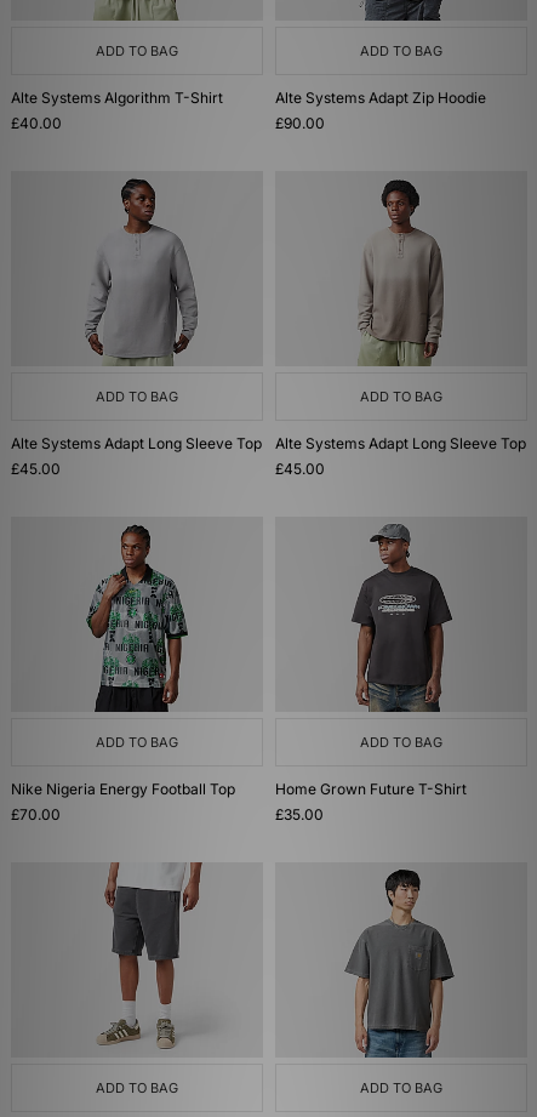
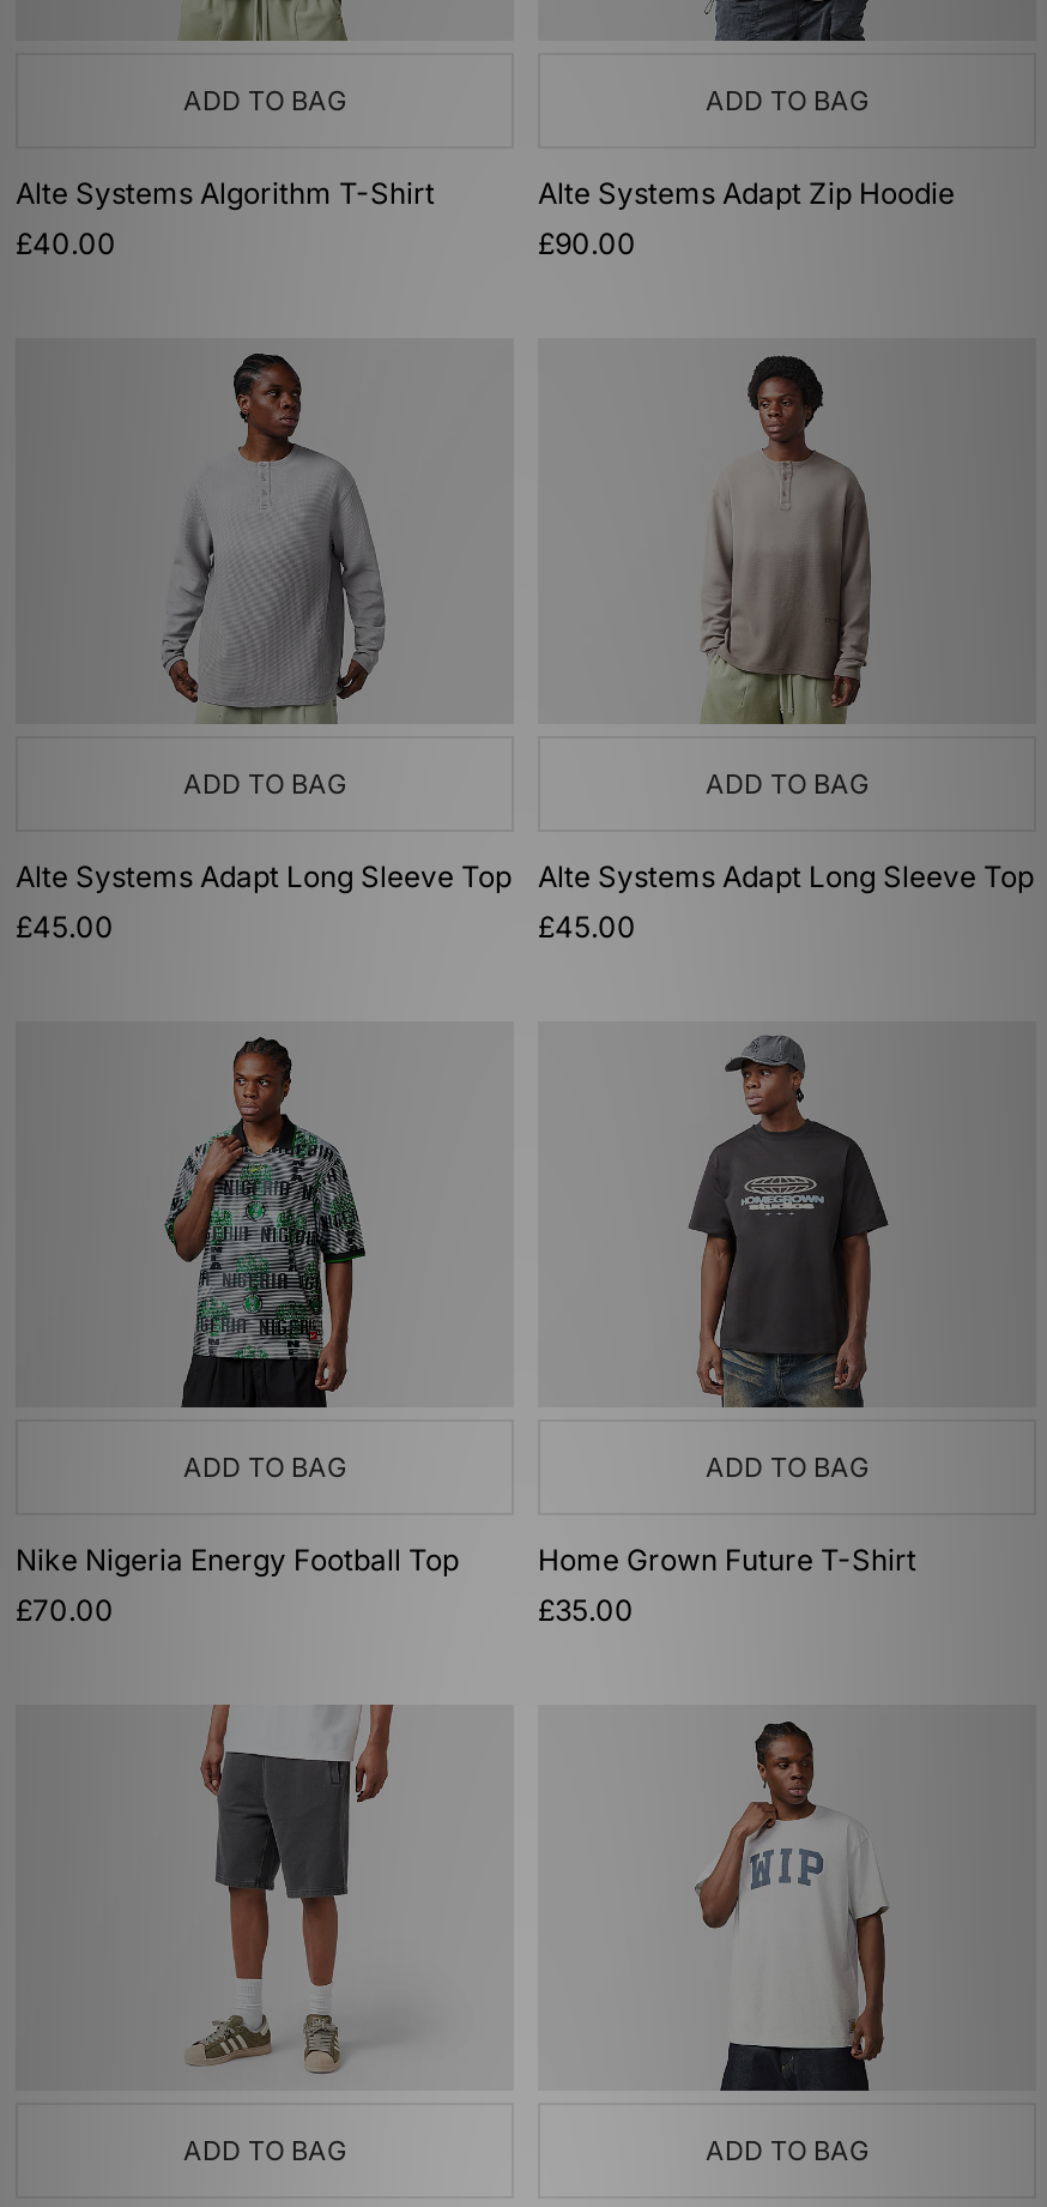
- [image]
+ [image]
